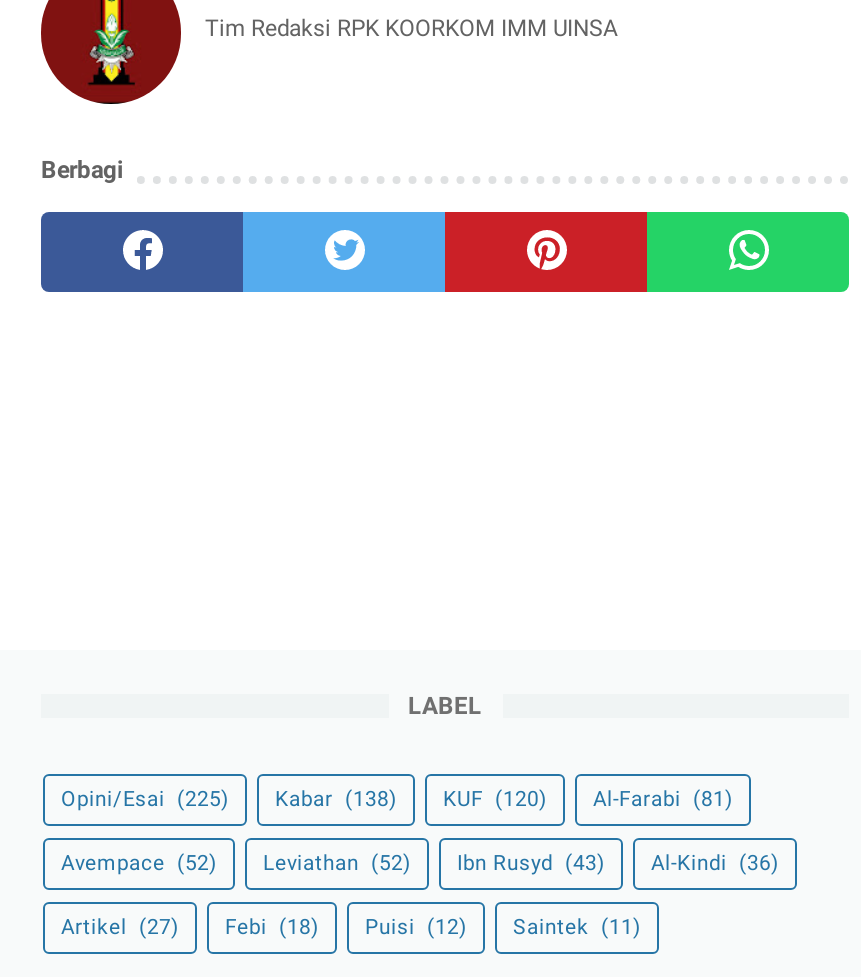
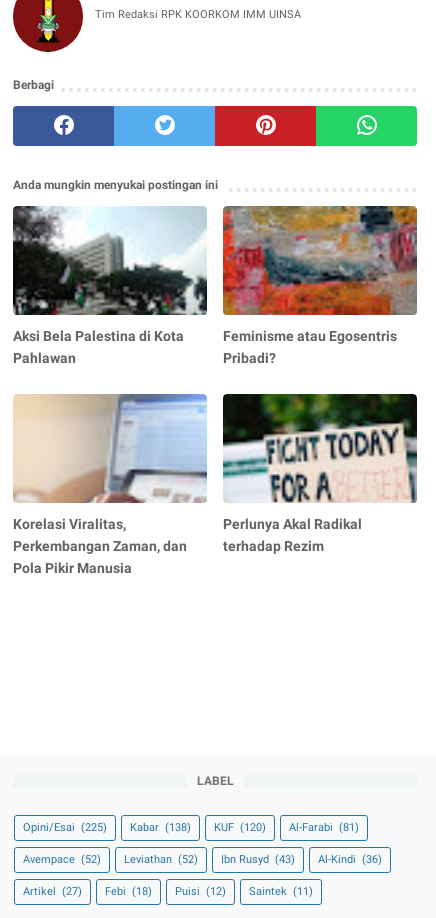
+ [image]
+ Aksi Bela Palestina di Kota
+ Pahlawan

+ Anda mungkin menyukai postingan ini

+ [image]
+ Korelasi Viralitas,
+ Perkembangan Zaman, dan
+ Pola Pikir Manusia

+ [image]
+ Feminisme atau Egosentris
+ Pribadi?

+ [image]
+ Perlunya Akal Radikal
+ terhadap Rezim
